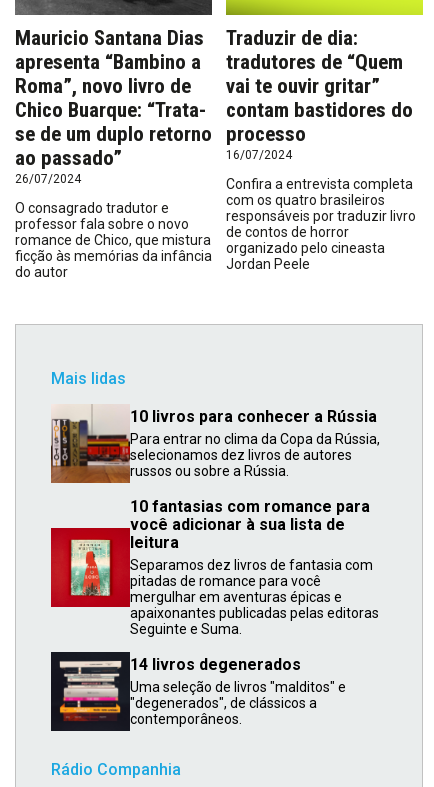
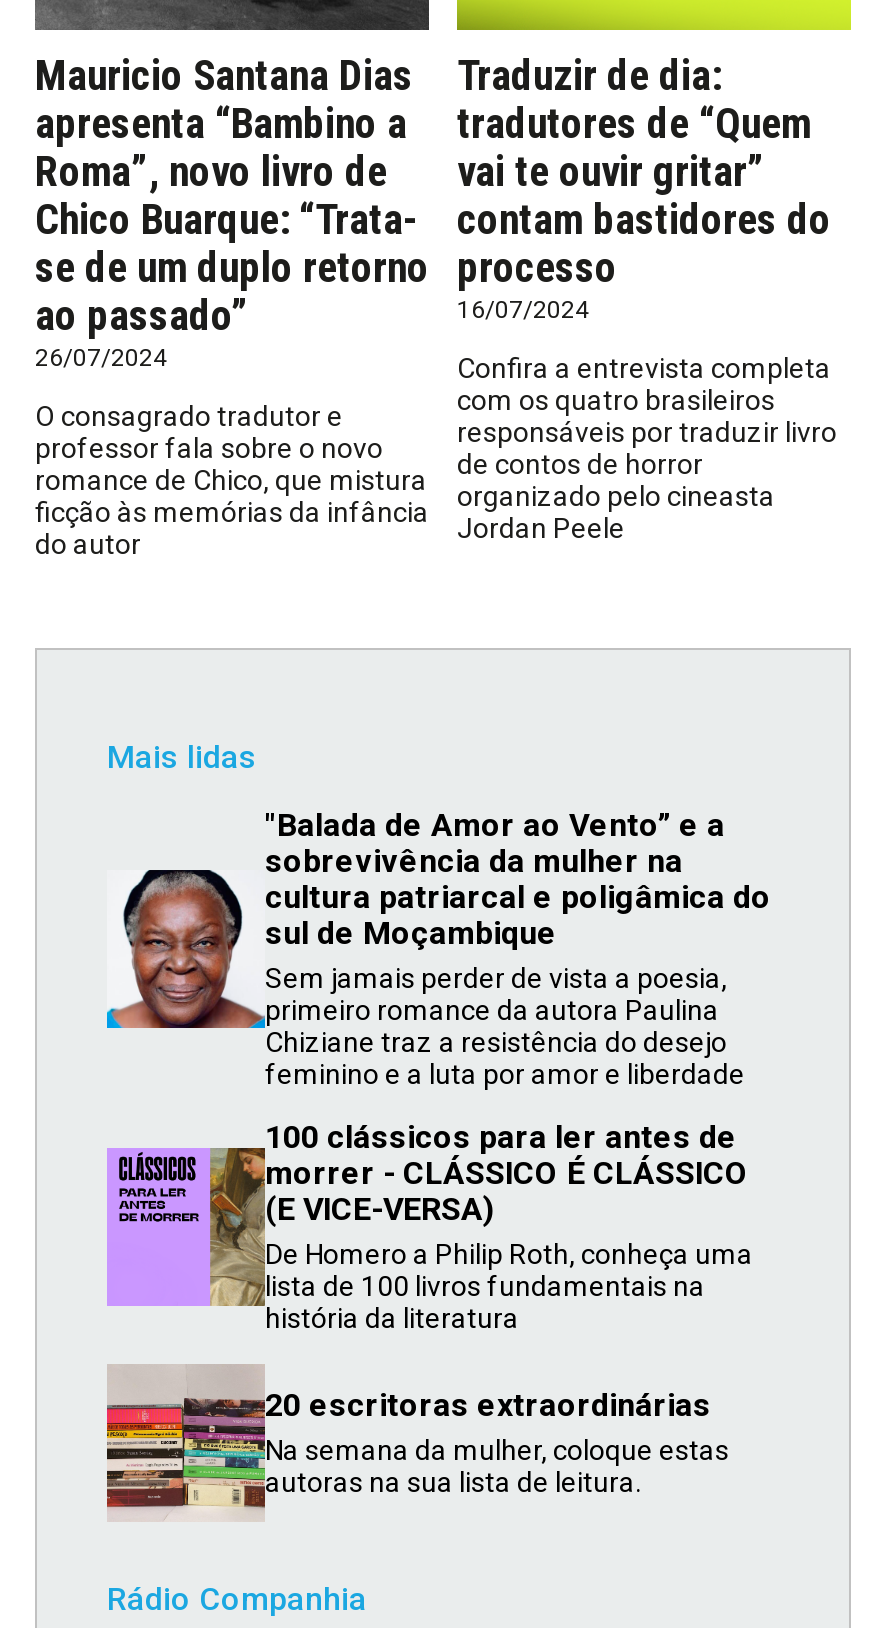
- [image]
- 10 livros para conhecer a Rússia
- Para entrar no clima da Copa da Rússia,
- selecionamos dez livros de autores
- russos ou sobre a Rússia.
+ [image]
+ "Balada de Amor ao Vento” e a
+ sobrevivência da mulher na
+ cultura patriarcal e poligâmica do
+ sul de Moçambique
+ Sem jamais perder de vista a poesia,
+ primeiro romance da autora Paulina
+ Chiziane traz a resistência do desejo
+ feminino e a luta por amor e liberdade

- [image]
- 10 fantasias com romance para
- você adicionar à sua lista de
- leitura
- Separamos dez livros de fantasia com
- pitadas de romance para você
- mergulhar em aventuras épicas e
- apaixonantes publicadas pelas editoras
- Seguinte e Suma.
+ [image]
+ 100 clássicos para ler antes de
+ morrer - CLÁSSICO É CLÁSSICO
+ (E VICE-VERSA)
+ De Homero a Philip Roth, conheça uma
+ lista de 100 livros fundamentais na
+ história da literatura

- [image]
- 14 livros degenerados
- Uma seleção de livros "malditos" e
- "degenerados", de clássicos a
- contemporâneos.
+ [image]
+ 20 escritoras extraordinárias
+ Na semana da mulher, coloque estas
+ autoras na sua lista de leitura.
